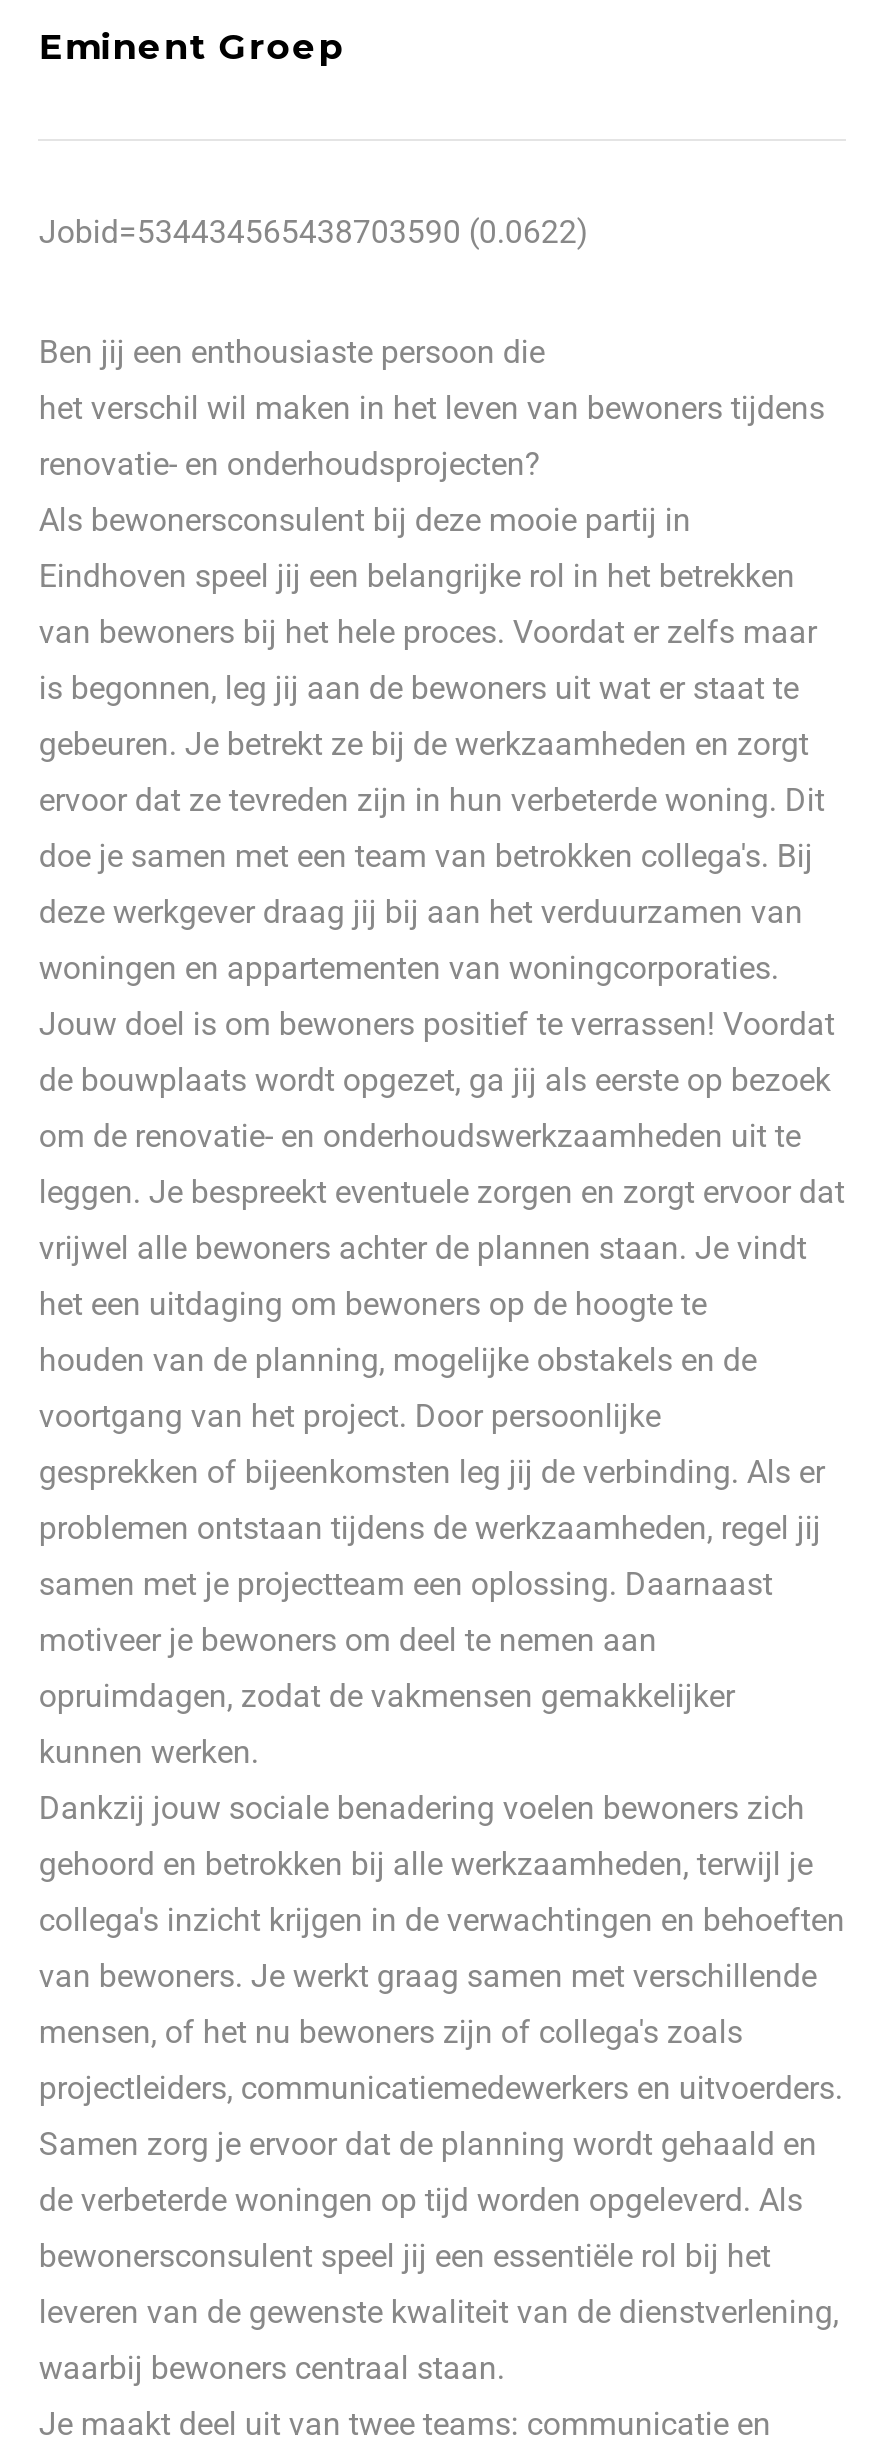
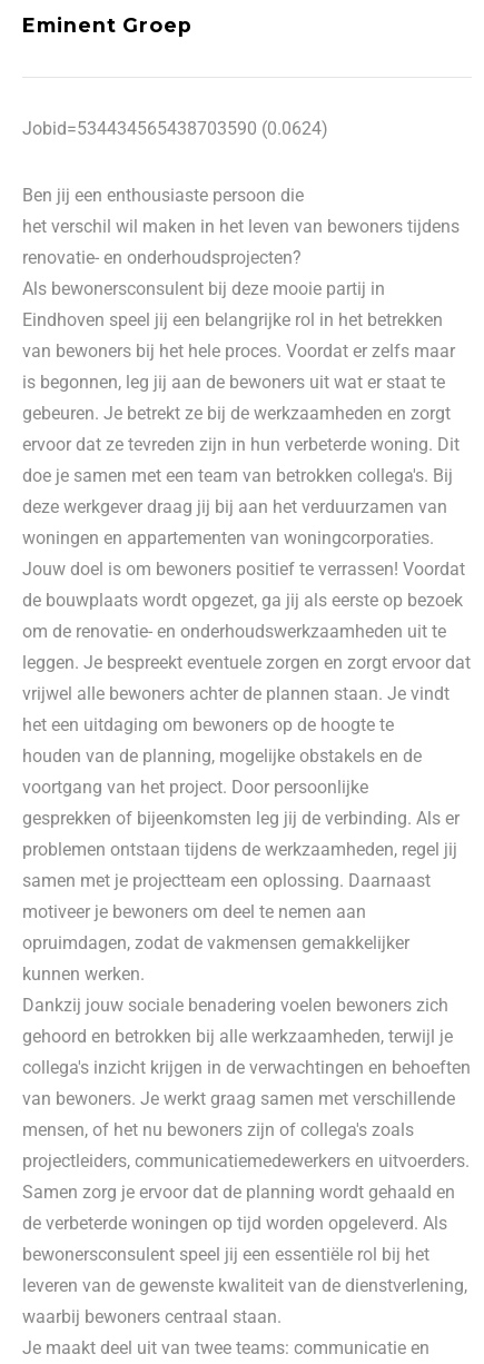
- Jobid=534434565438703590 (0.0622)
+ Jobid=534434565438703590 (0.0624)
